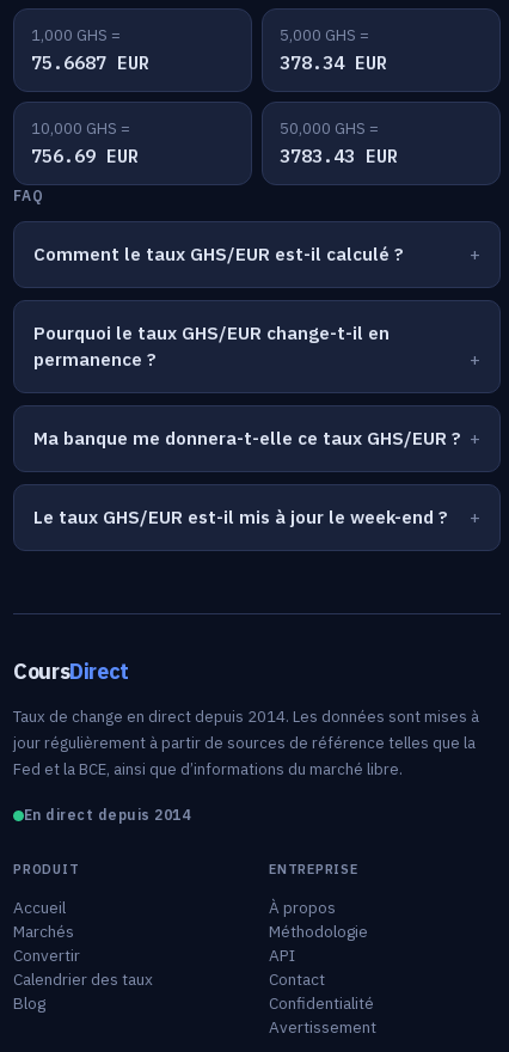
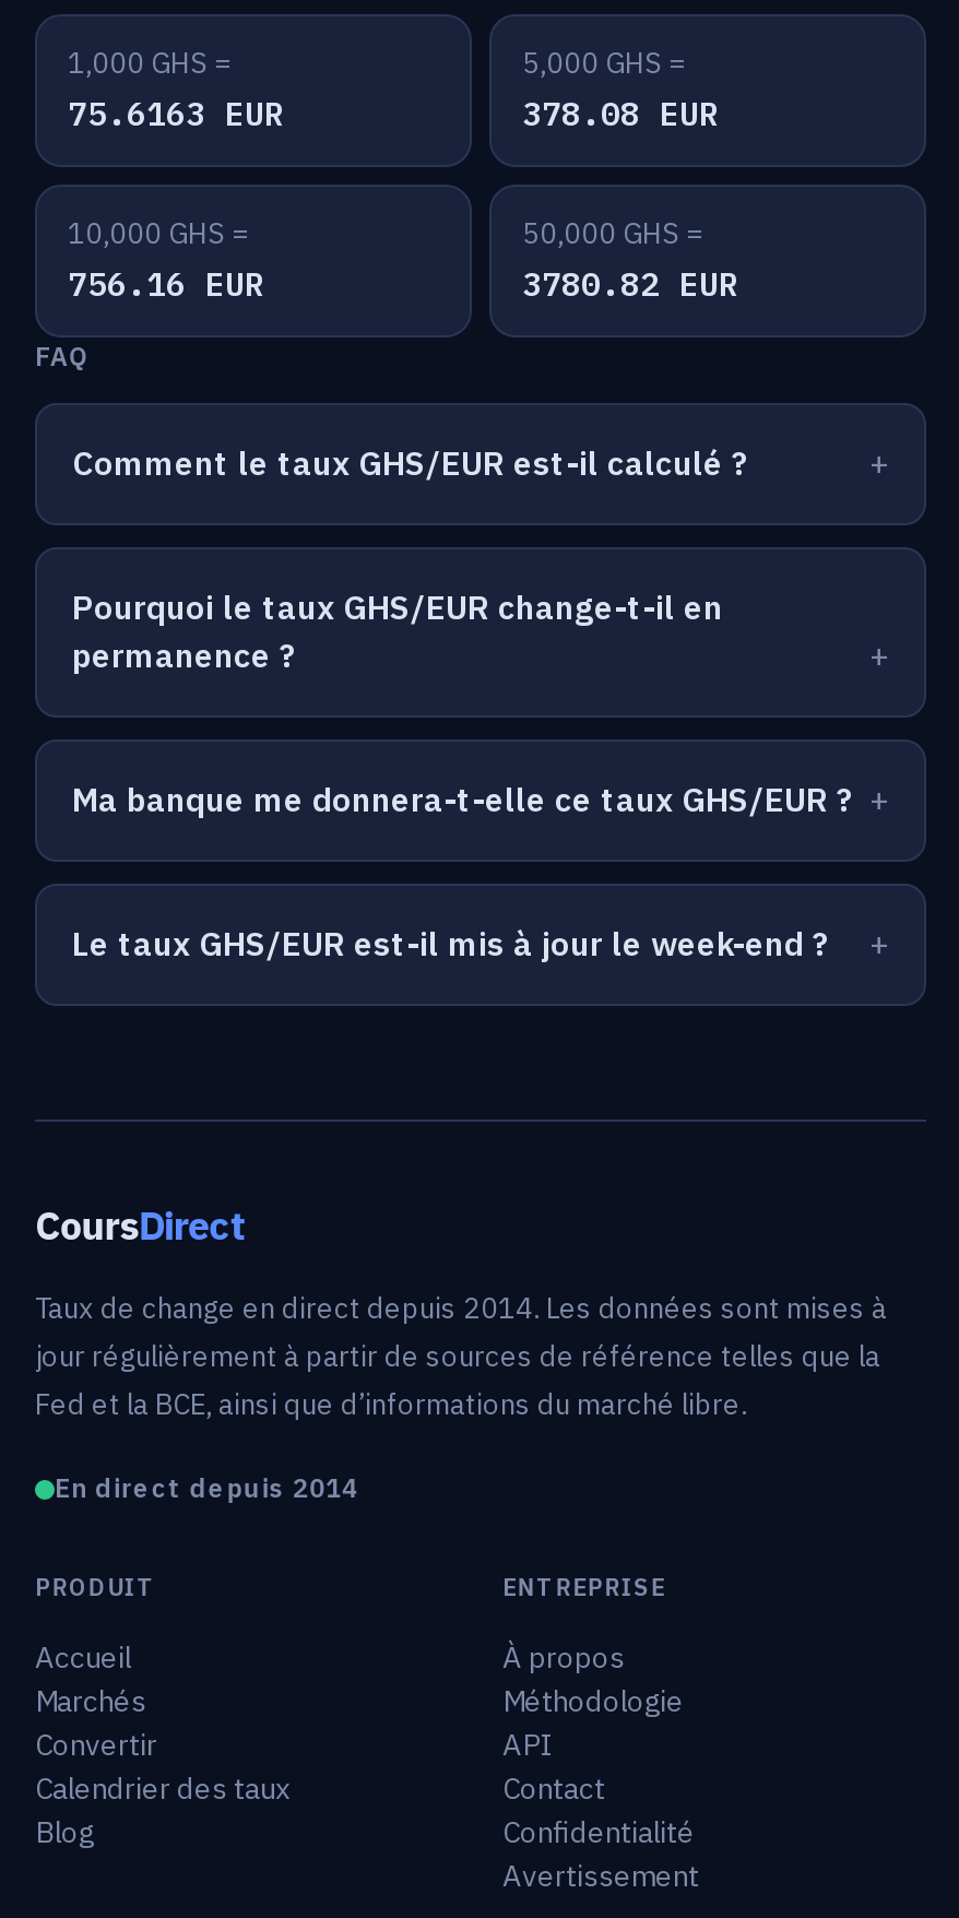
- 75.6687 EUR
+ 75.6163 EUR

- 378.34 EUR
+ 378.08 EUR

- 756.69 EUR
+ 756.16 EUR

- 3783.43 EUR
+ 3780.82 EUR
